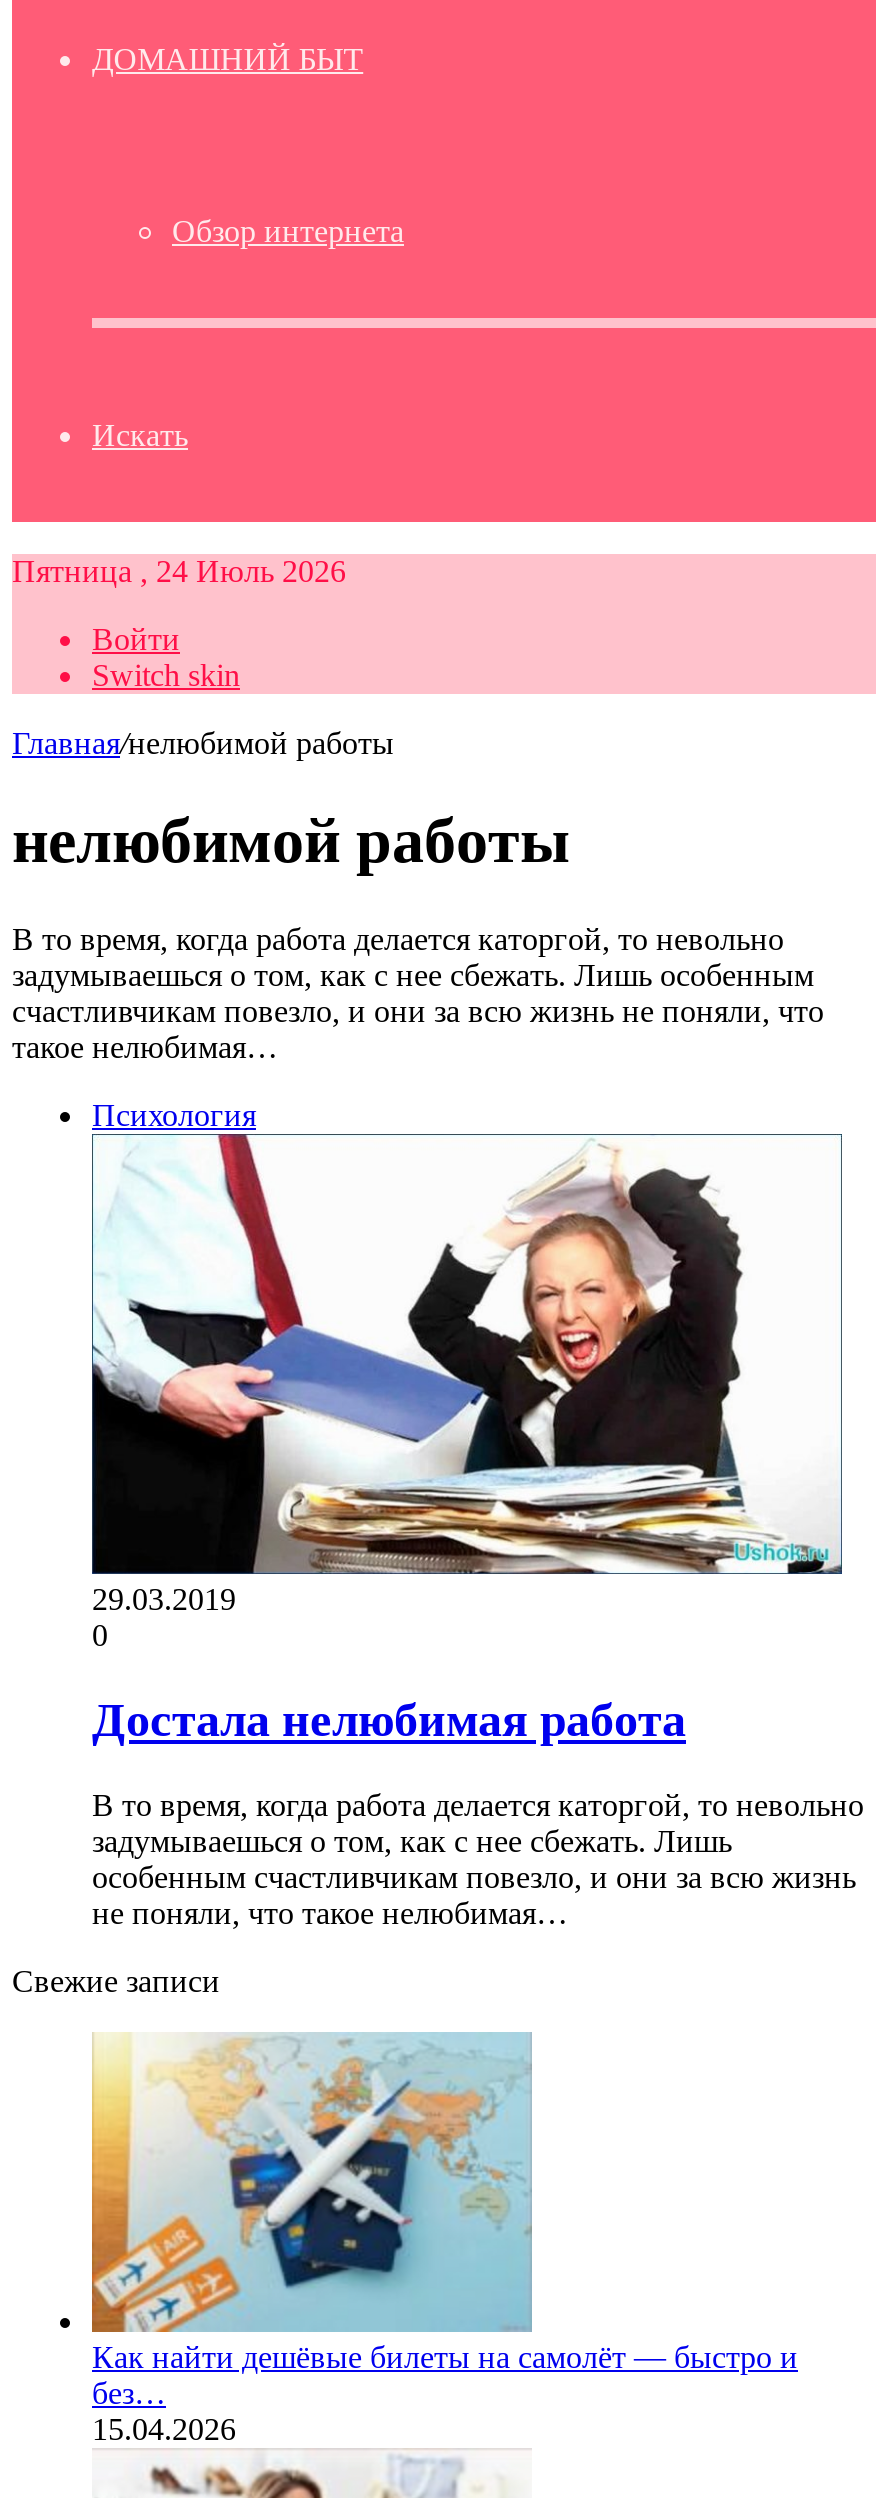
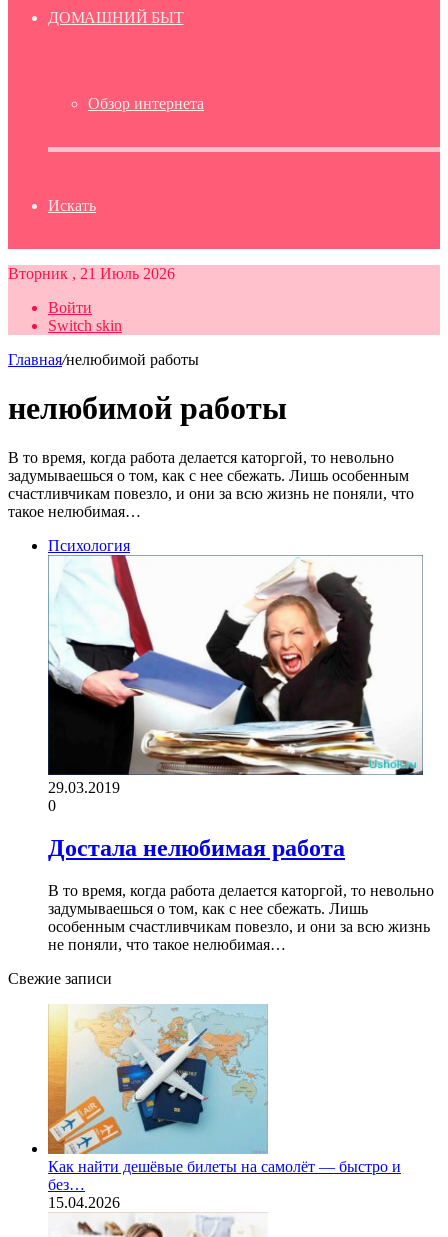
- Пятница , 24 Июль 2026
+ Вторник , 21 Июль 2026
